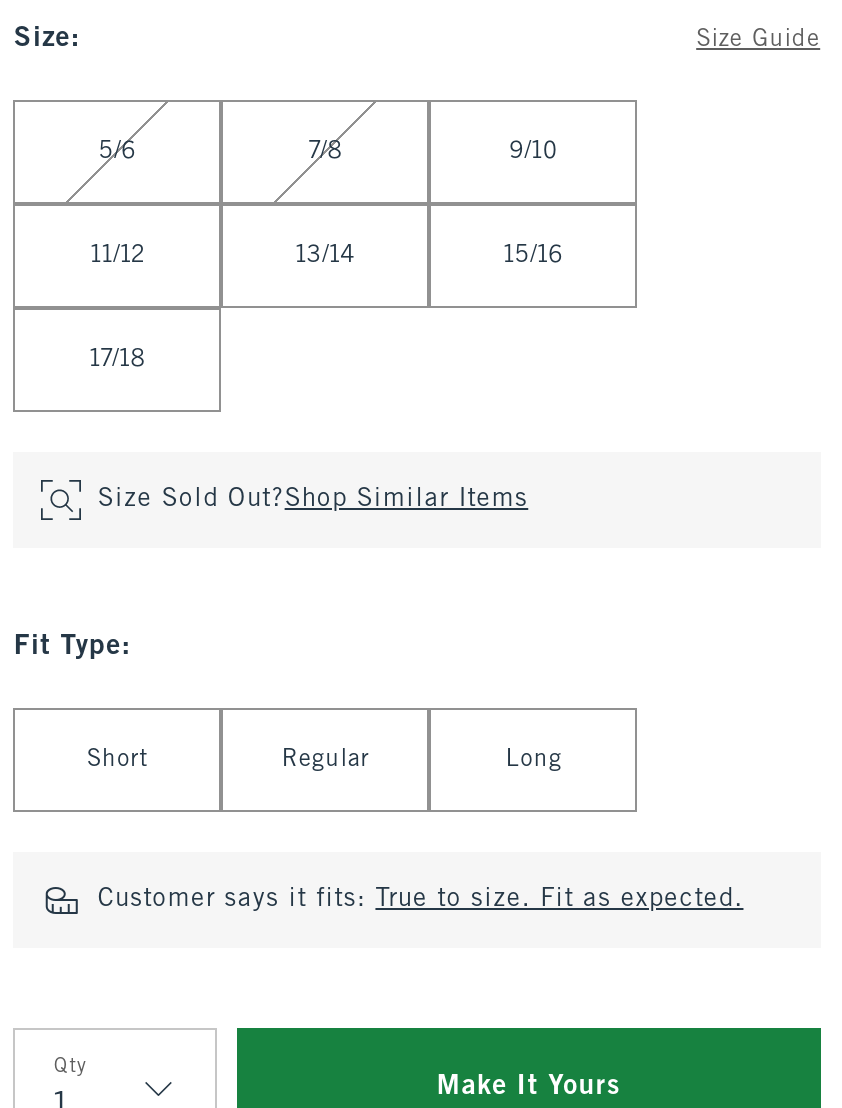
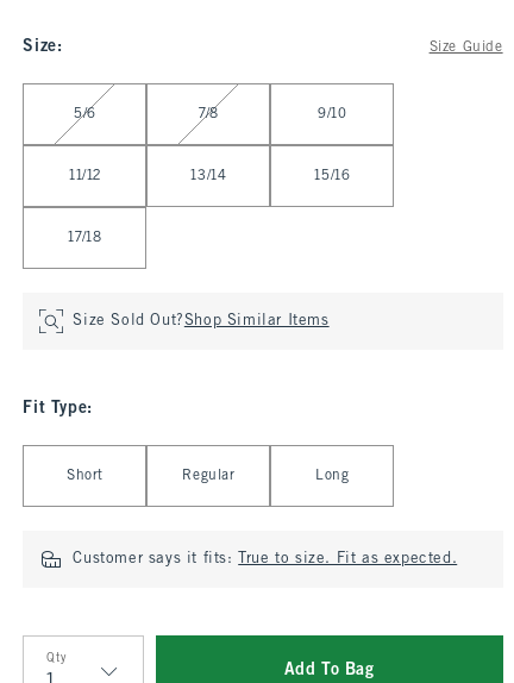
- Make It Yours
+ Add To Bag
